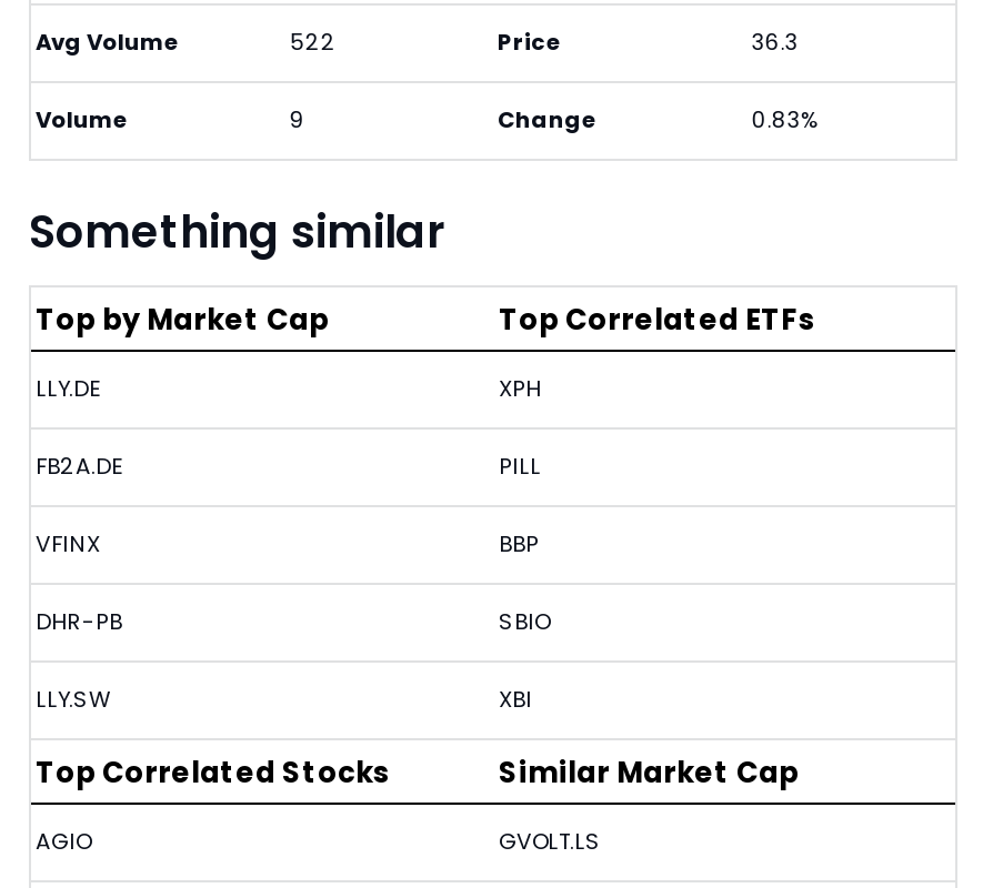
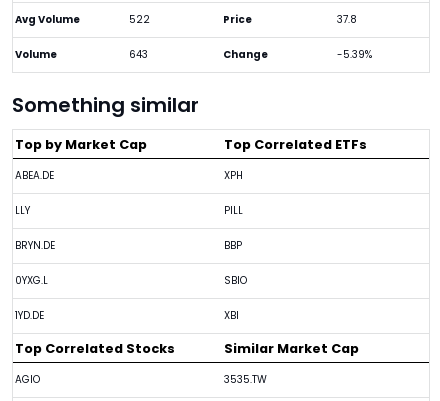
- 36.3
+ 37.8

- 9
+ 643

- 0.83%
+ -5.39%

- LLY.DE
+ ABEA.DE

- FB2A.DE
+ LLY

- VFINX
+ BRYN.DE

- DHR-PB
+ 0YXG.L

- LLY.SW
+ 1YD.DE

- GVOLT.LS
+ 3535.TW
